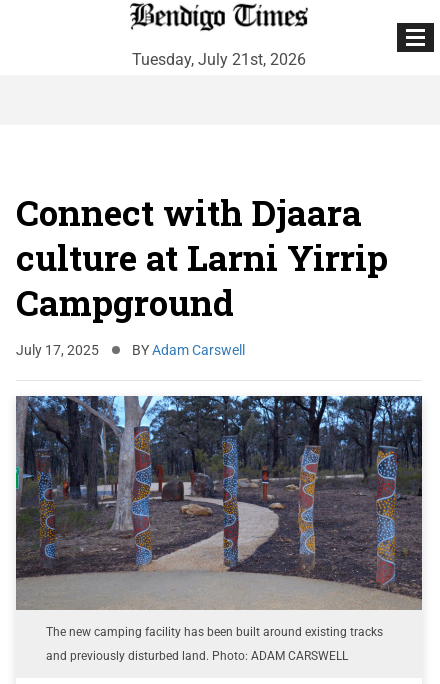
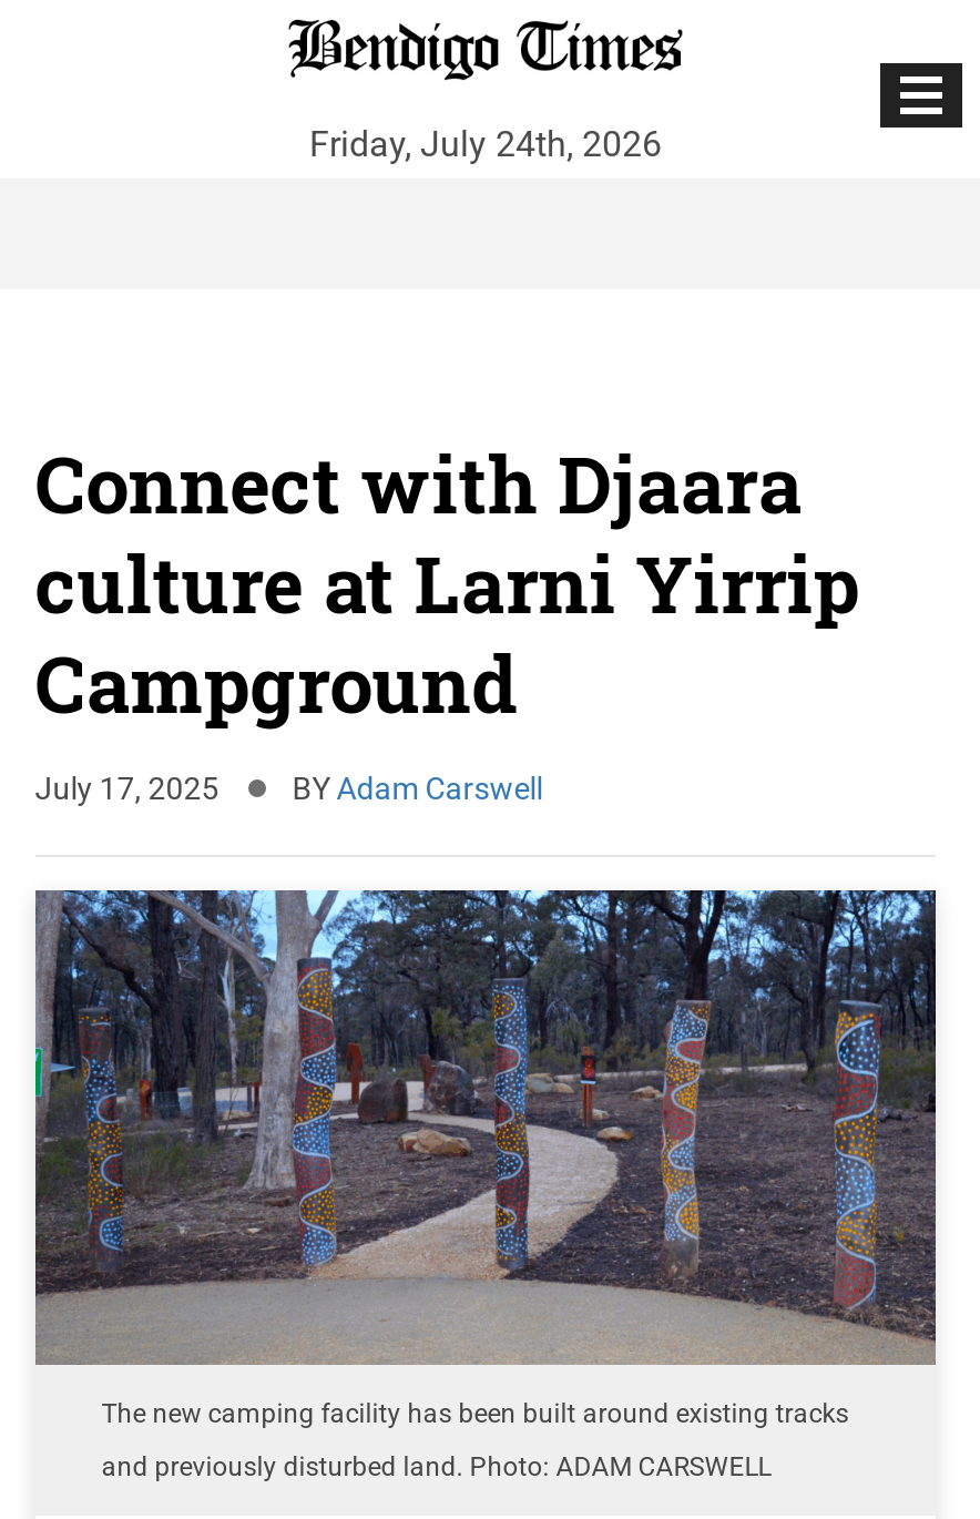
- Tuesday, July 21st, 2026
+ Friday, July 24th, 2026
